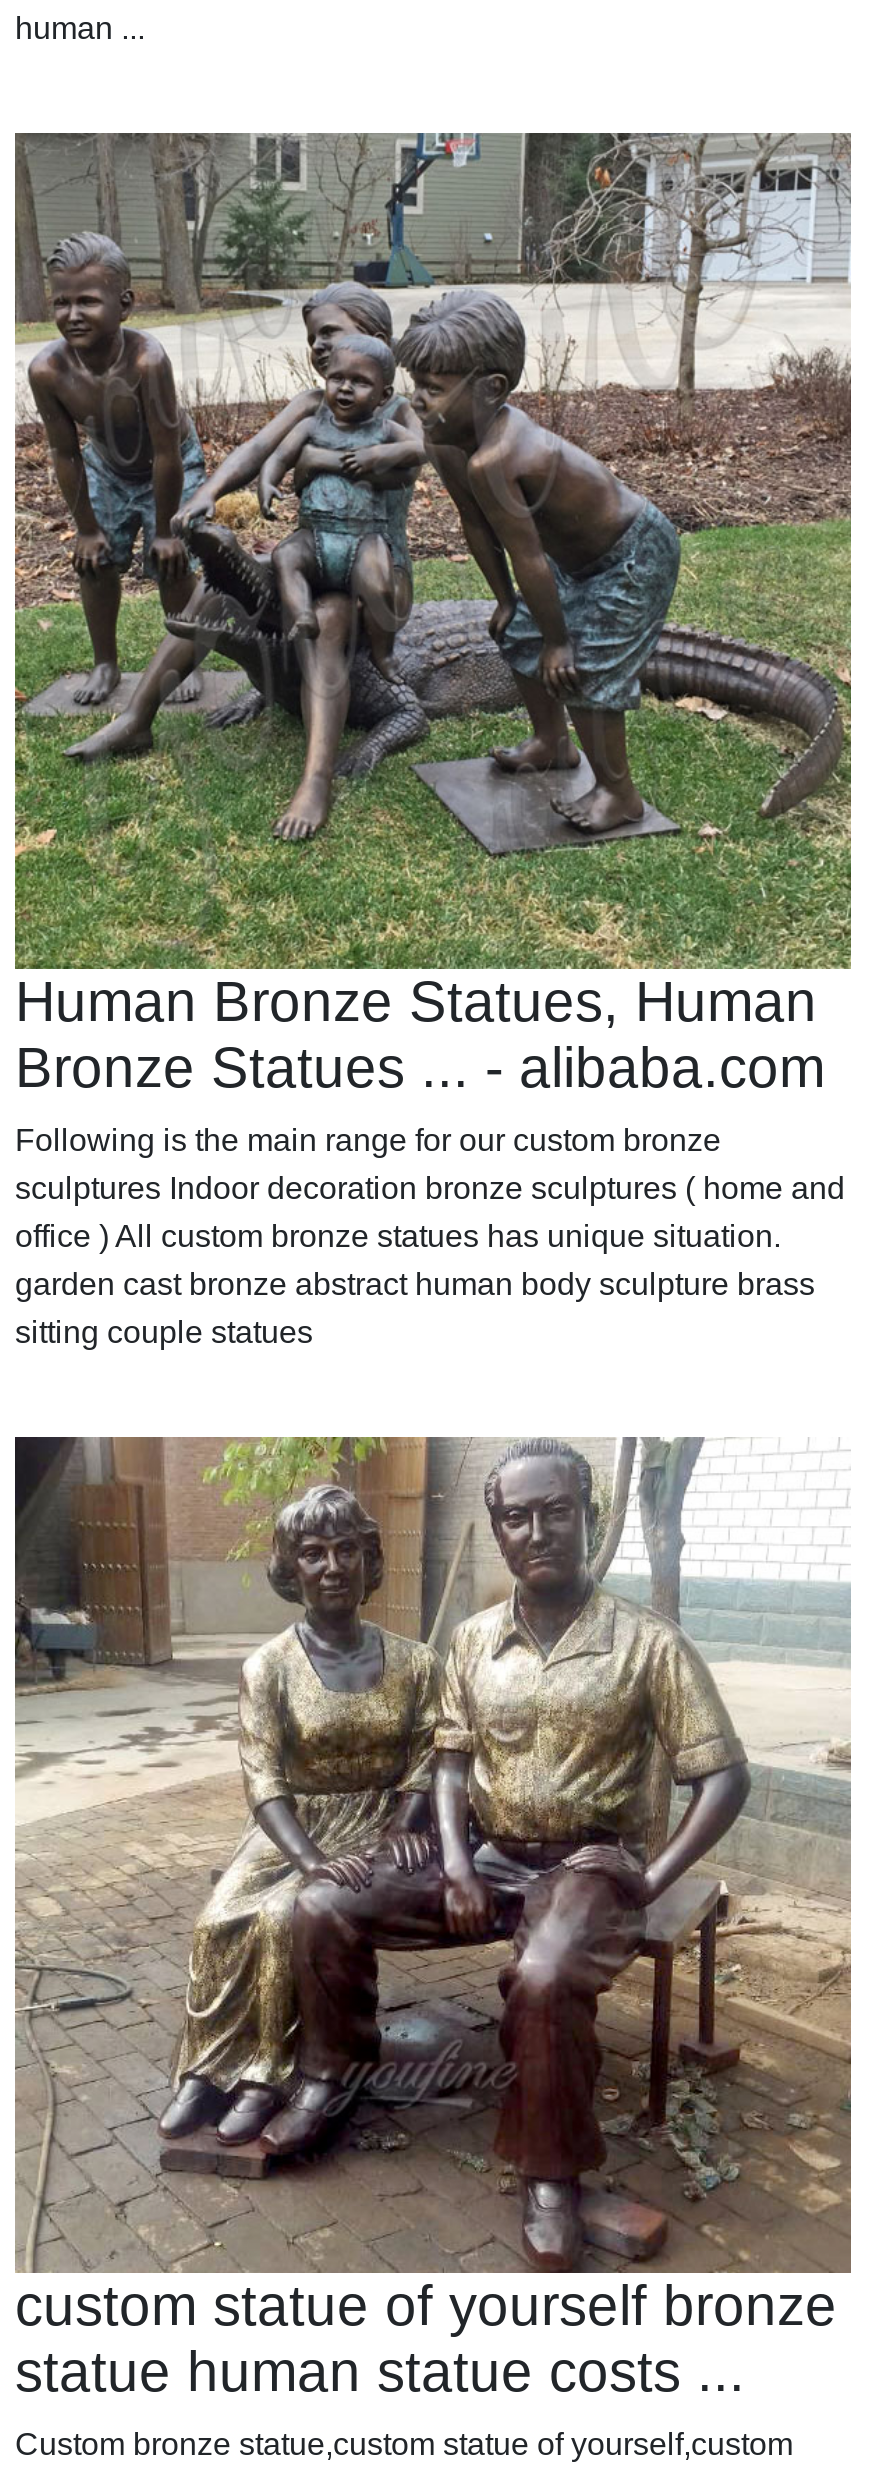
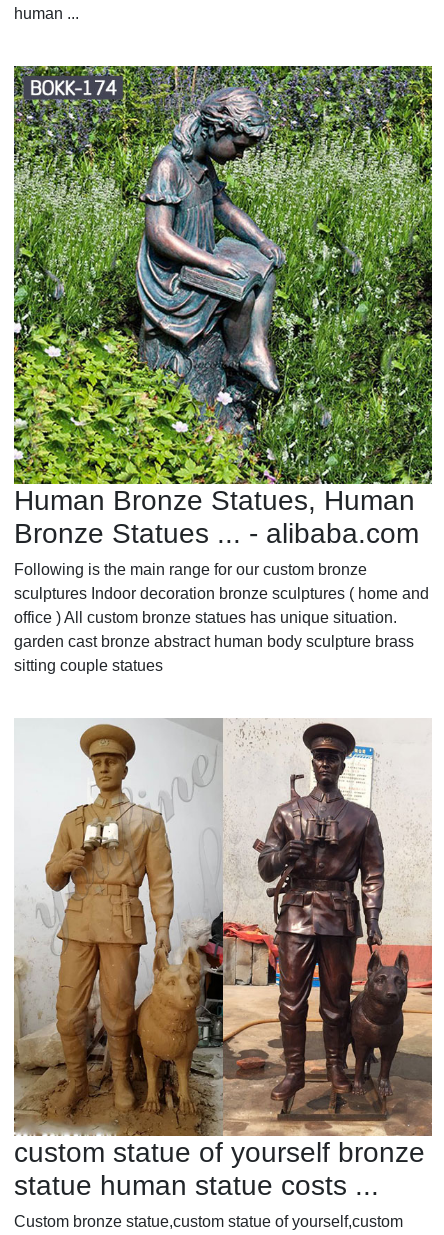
- [image]
+ [image]

- [image]
+ [image]
